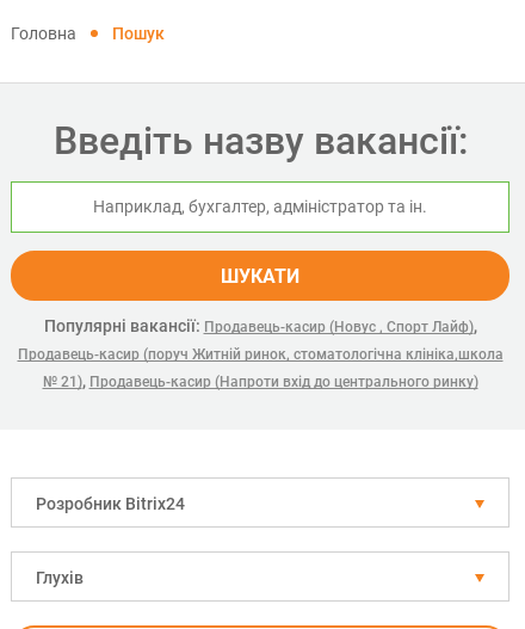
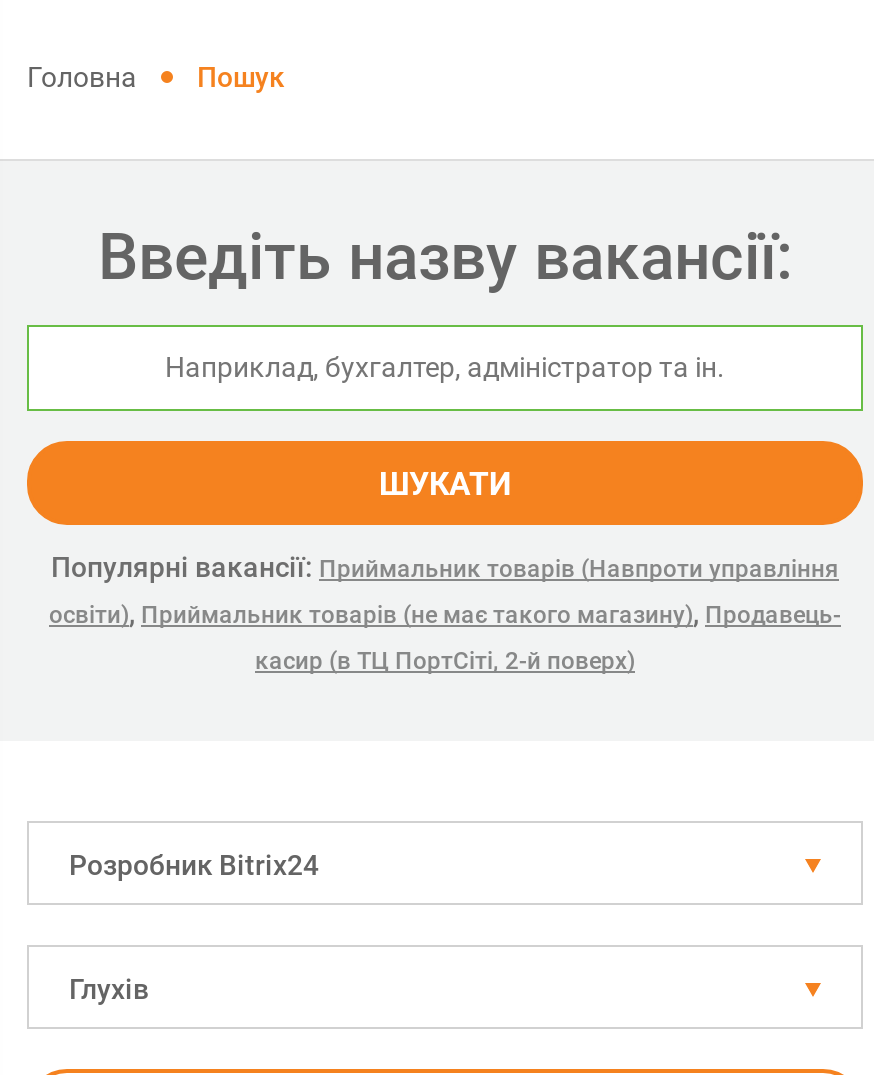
- Популярні вакансії: Продавець-касир (Новус , Спорт Лайф),
+ Популярні вакансії: Приймальник товарів (Навпроти управління
+ освіти), Приймальник товарів (не має такого магазину), Продавець-

- Продавець-касир (поруч Житній ринок, стоматологічна клініка,школа
- № 21), Продавець-касир (Напроти вхід до центрального ринку)
+ касир (в ТЦ ПортСіті, 2-й поверх)
